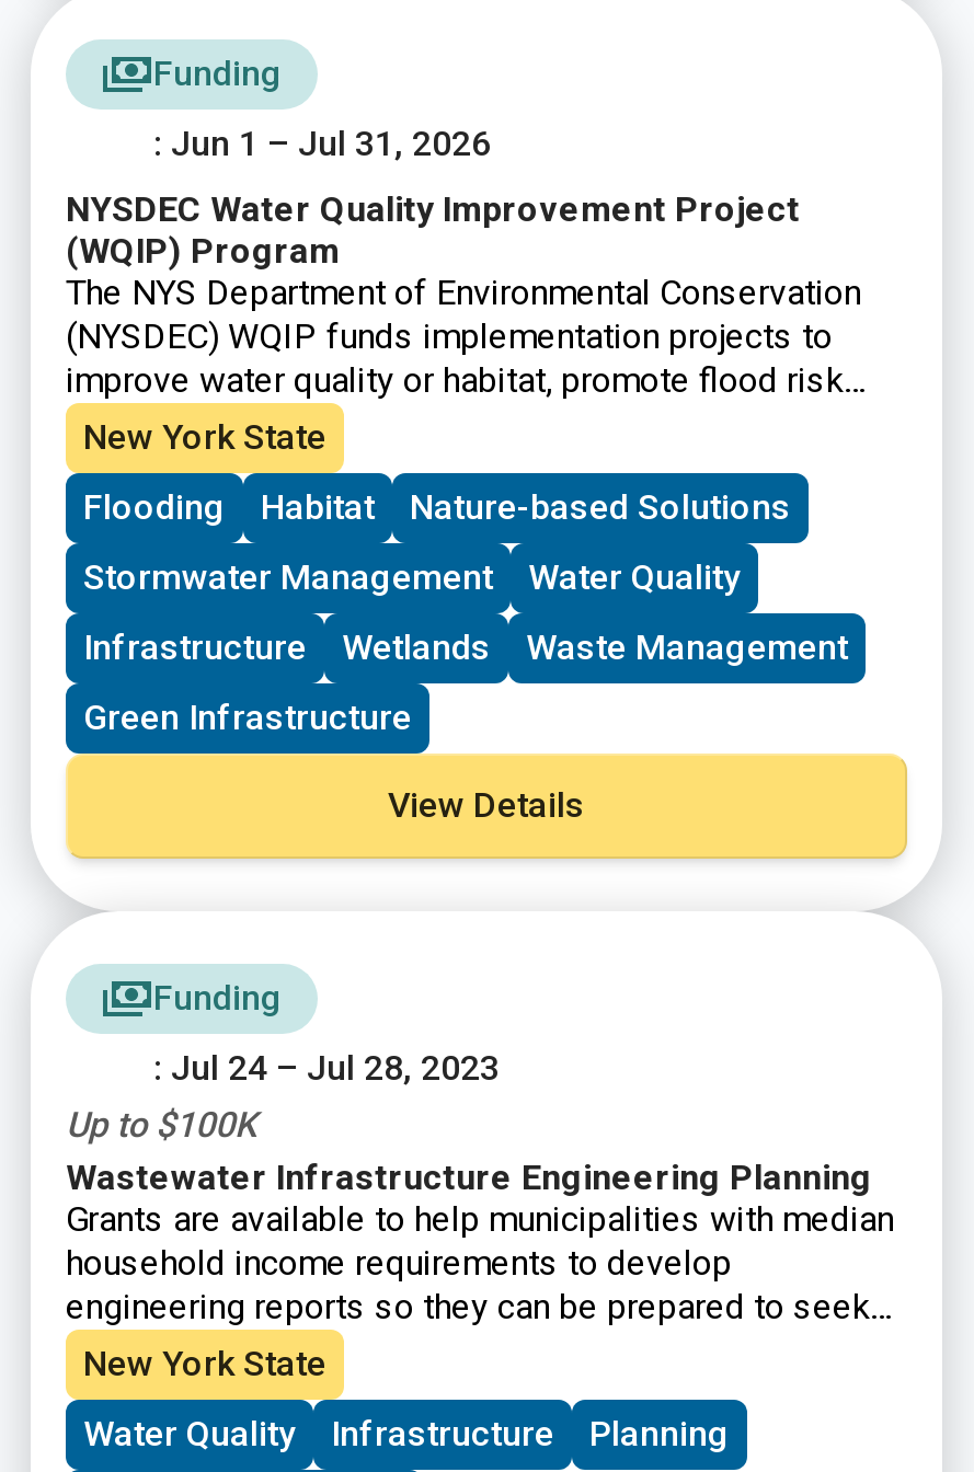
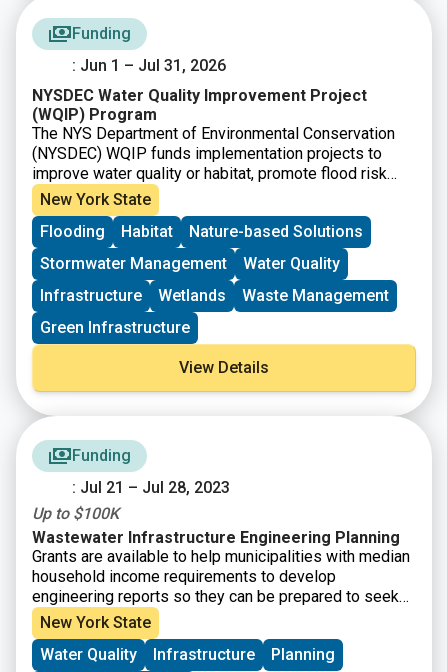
- : Jul 24 – Jul 28, 2023
+ : Jul 21 – Jul 28, 2023
